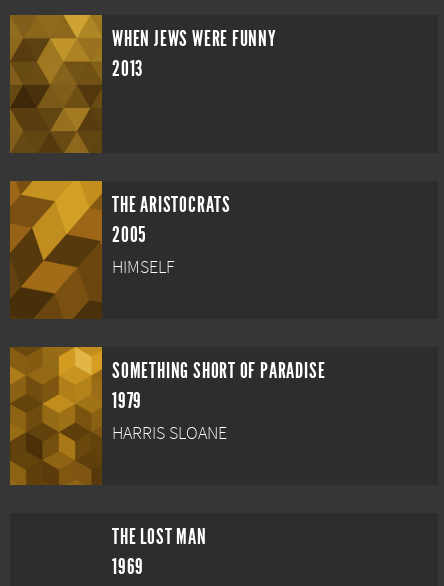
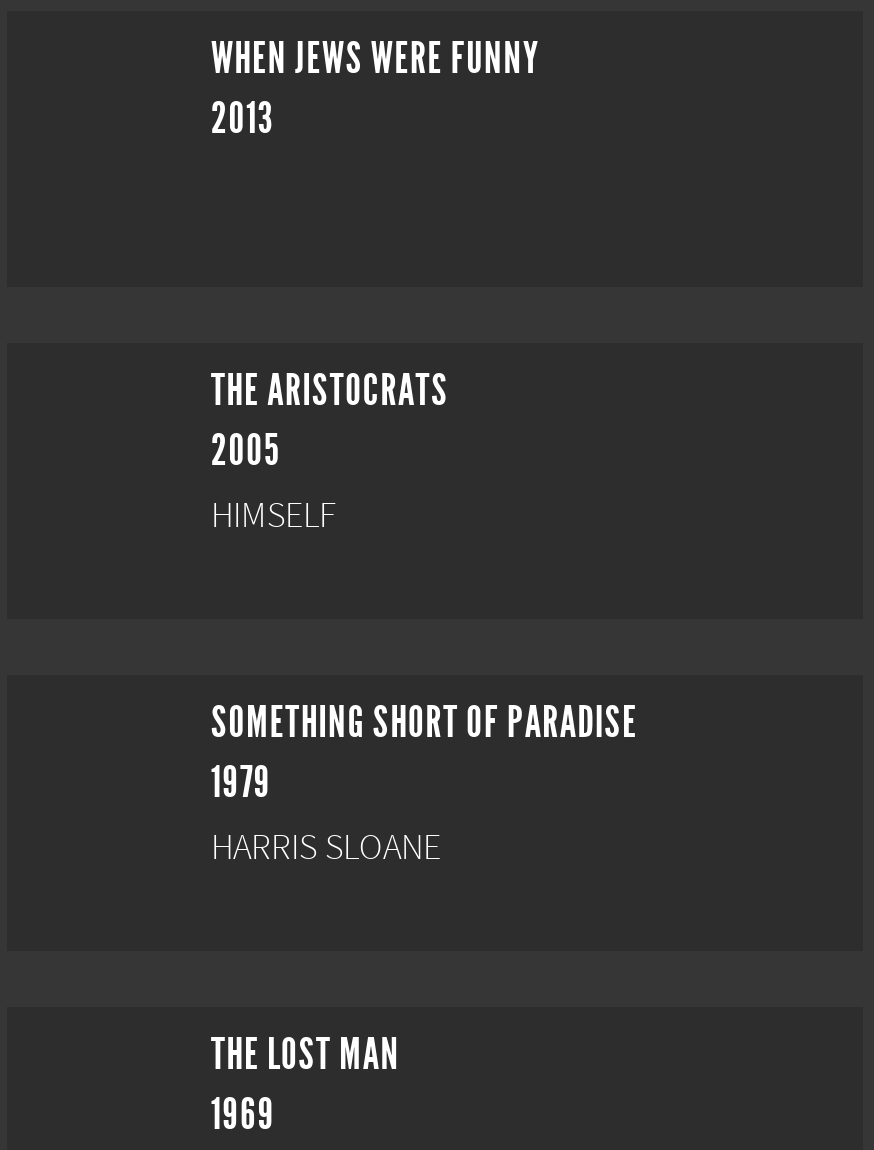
- [image]

- [image]

- [image]
